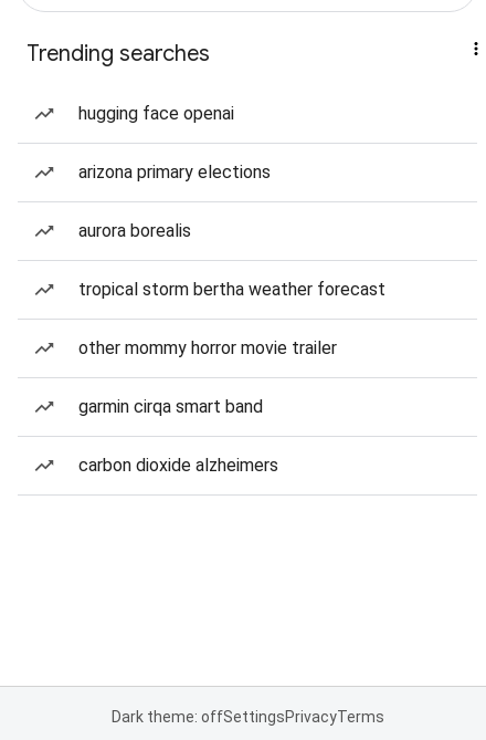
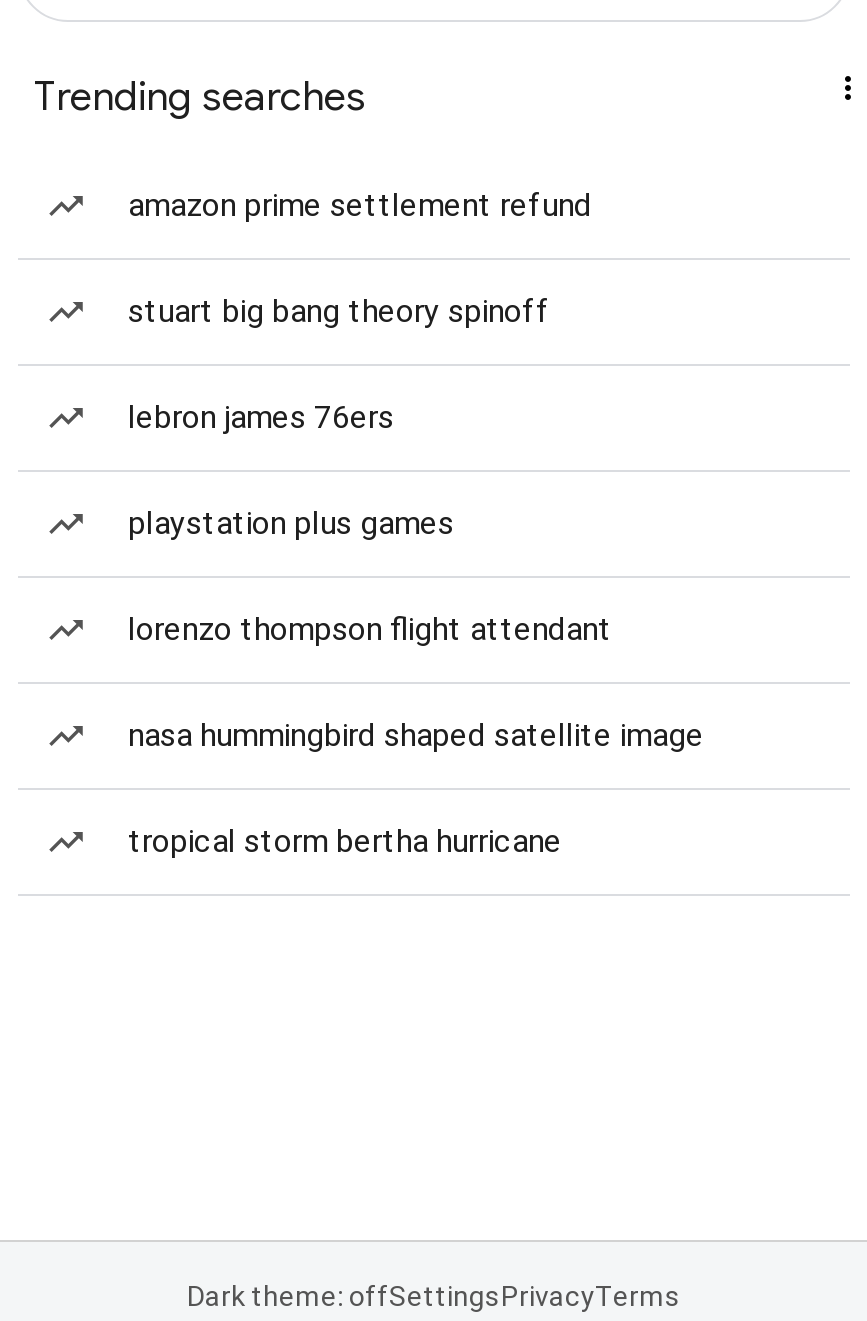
- hugging face openai
+ amazon prime settlement refund

- arizona primary elections
+ stuart big bang theory spinoff

- aurora borealis
+ lebron james 76ers

- tropical storm bertha weather forecast
+ playstation plus games

- other mommy horror movie trailer
+ lorenzo thompson flight attendant

- garmin cirqa smart band
+ nasa hummingbird shaped satellite image

- carbon dioxide alzheimers
+ tropical storm bertha hurricane
